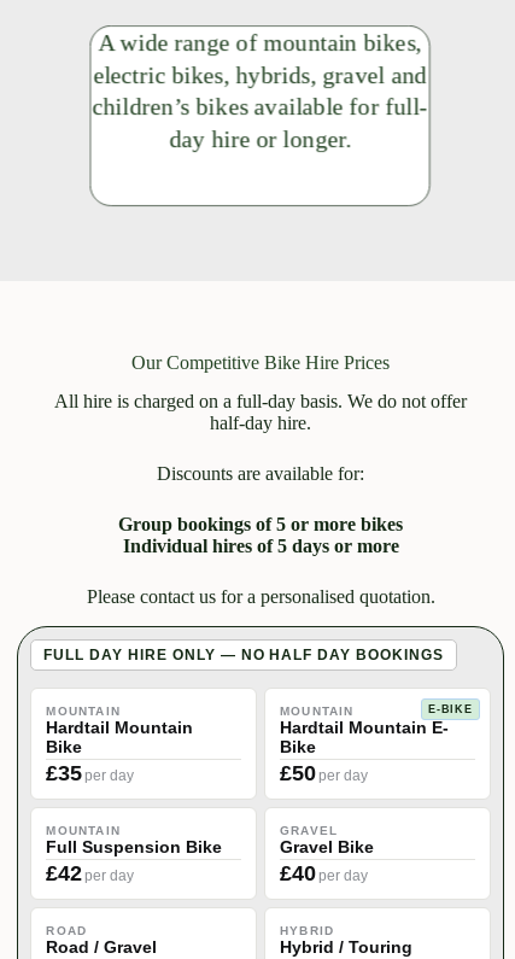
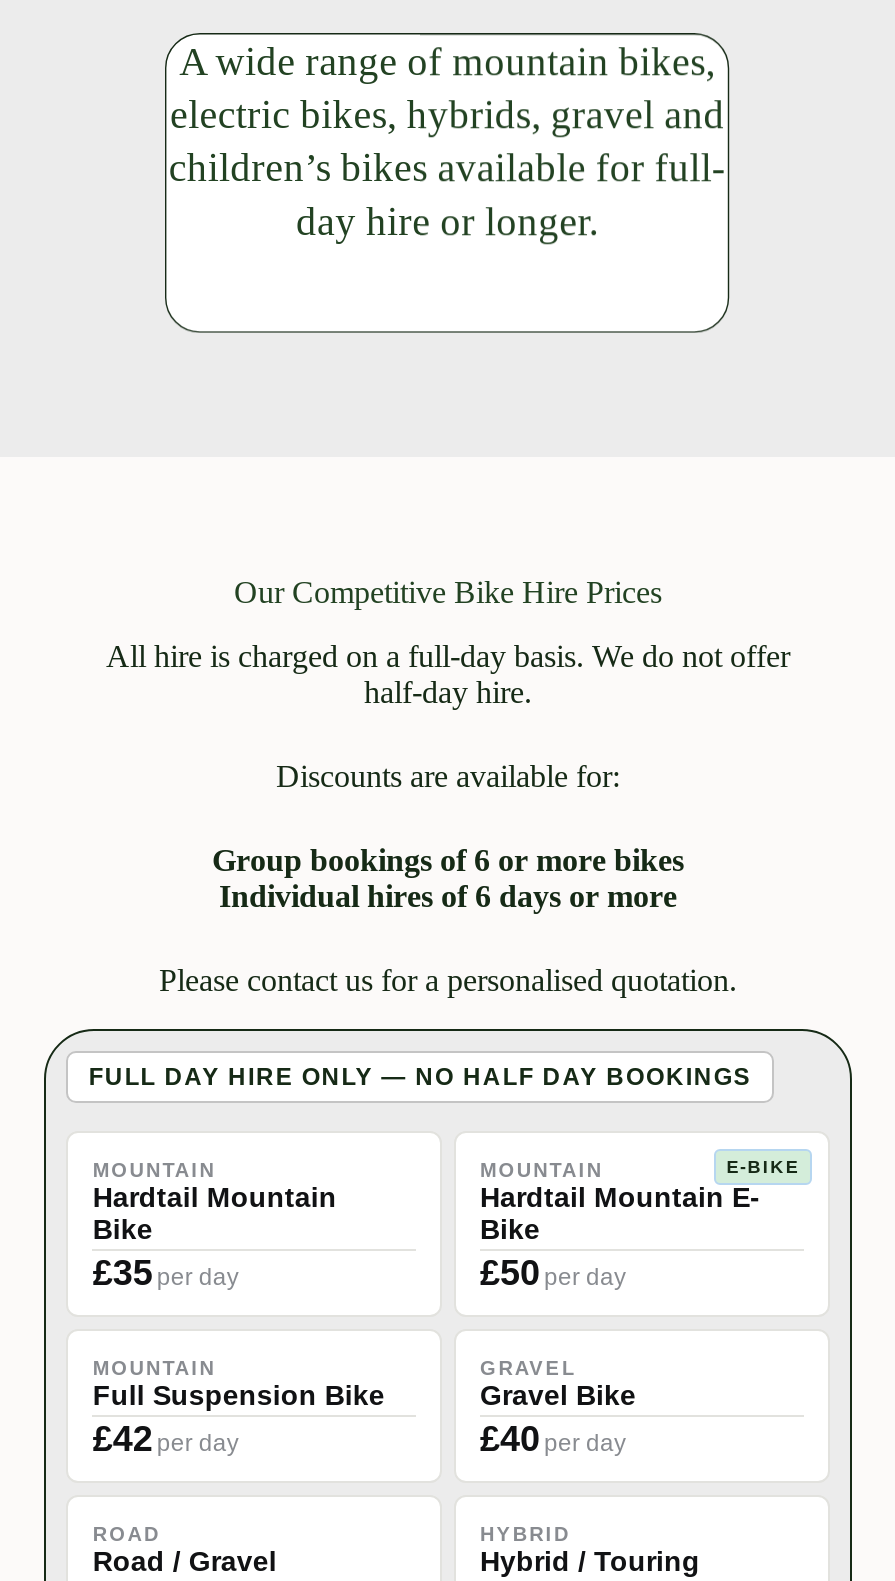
- Group bookings of 5 or more bikes
+ Group bookings of 6 or more bikes

- Individual hires of 5 days or more
+ Individual hires of 6 days or more
